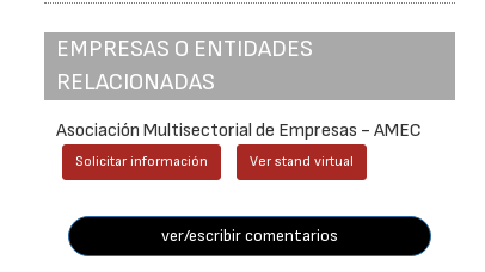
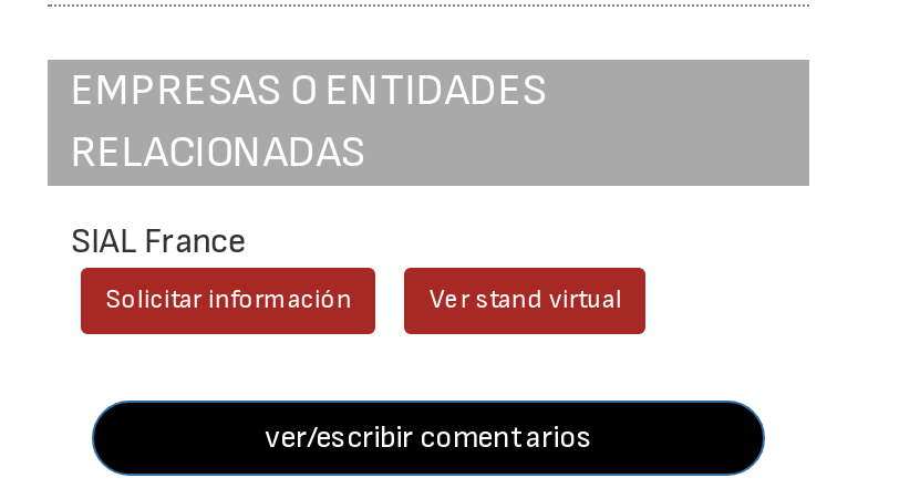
- Asociación Multisectorial de Empresas - AMEC
+ SIAL France
